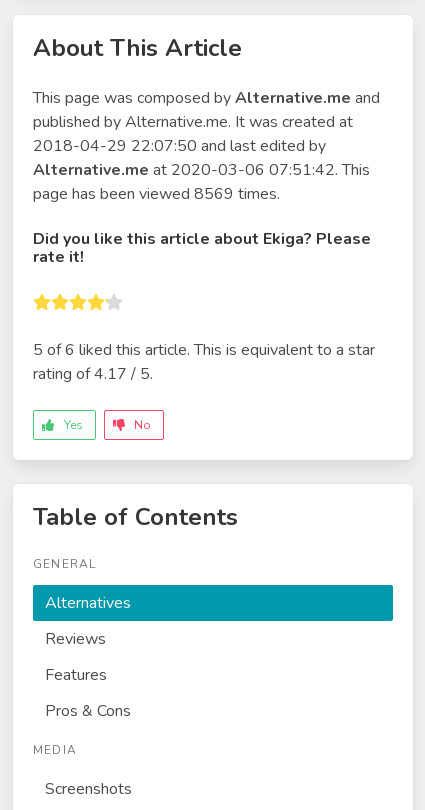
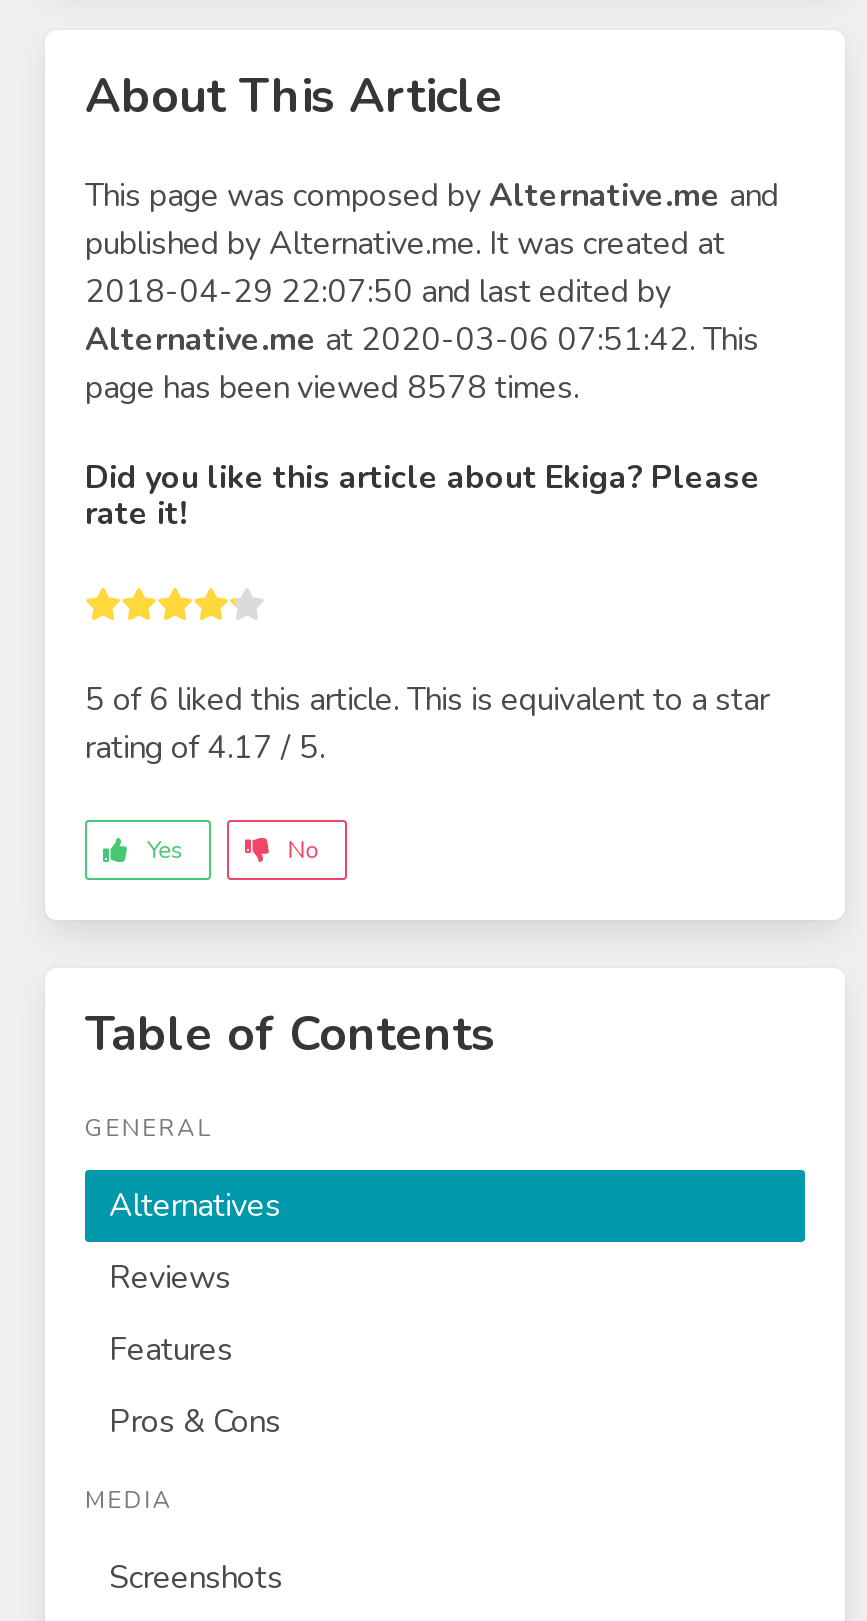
- page has been viewed 8569 times.
+ page has been viewed 8578 times.
